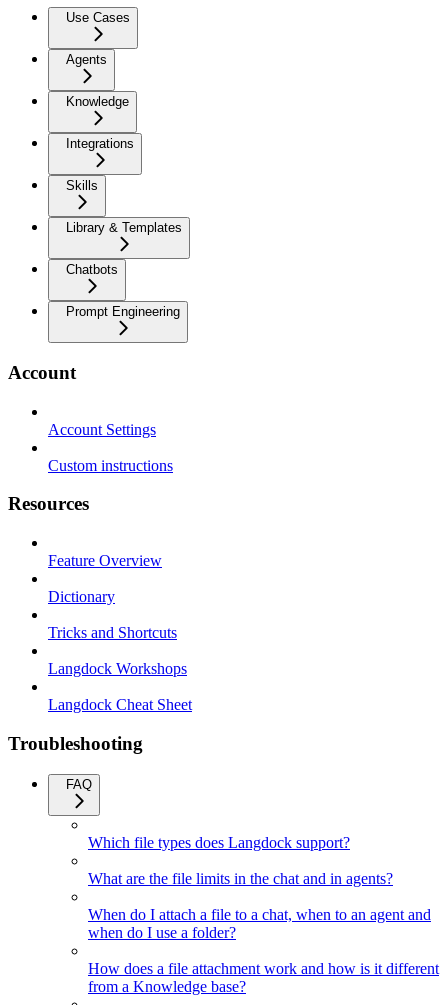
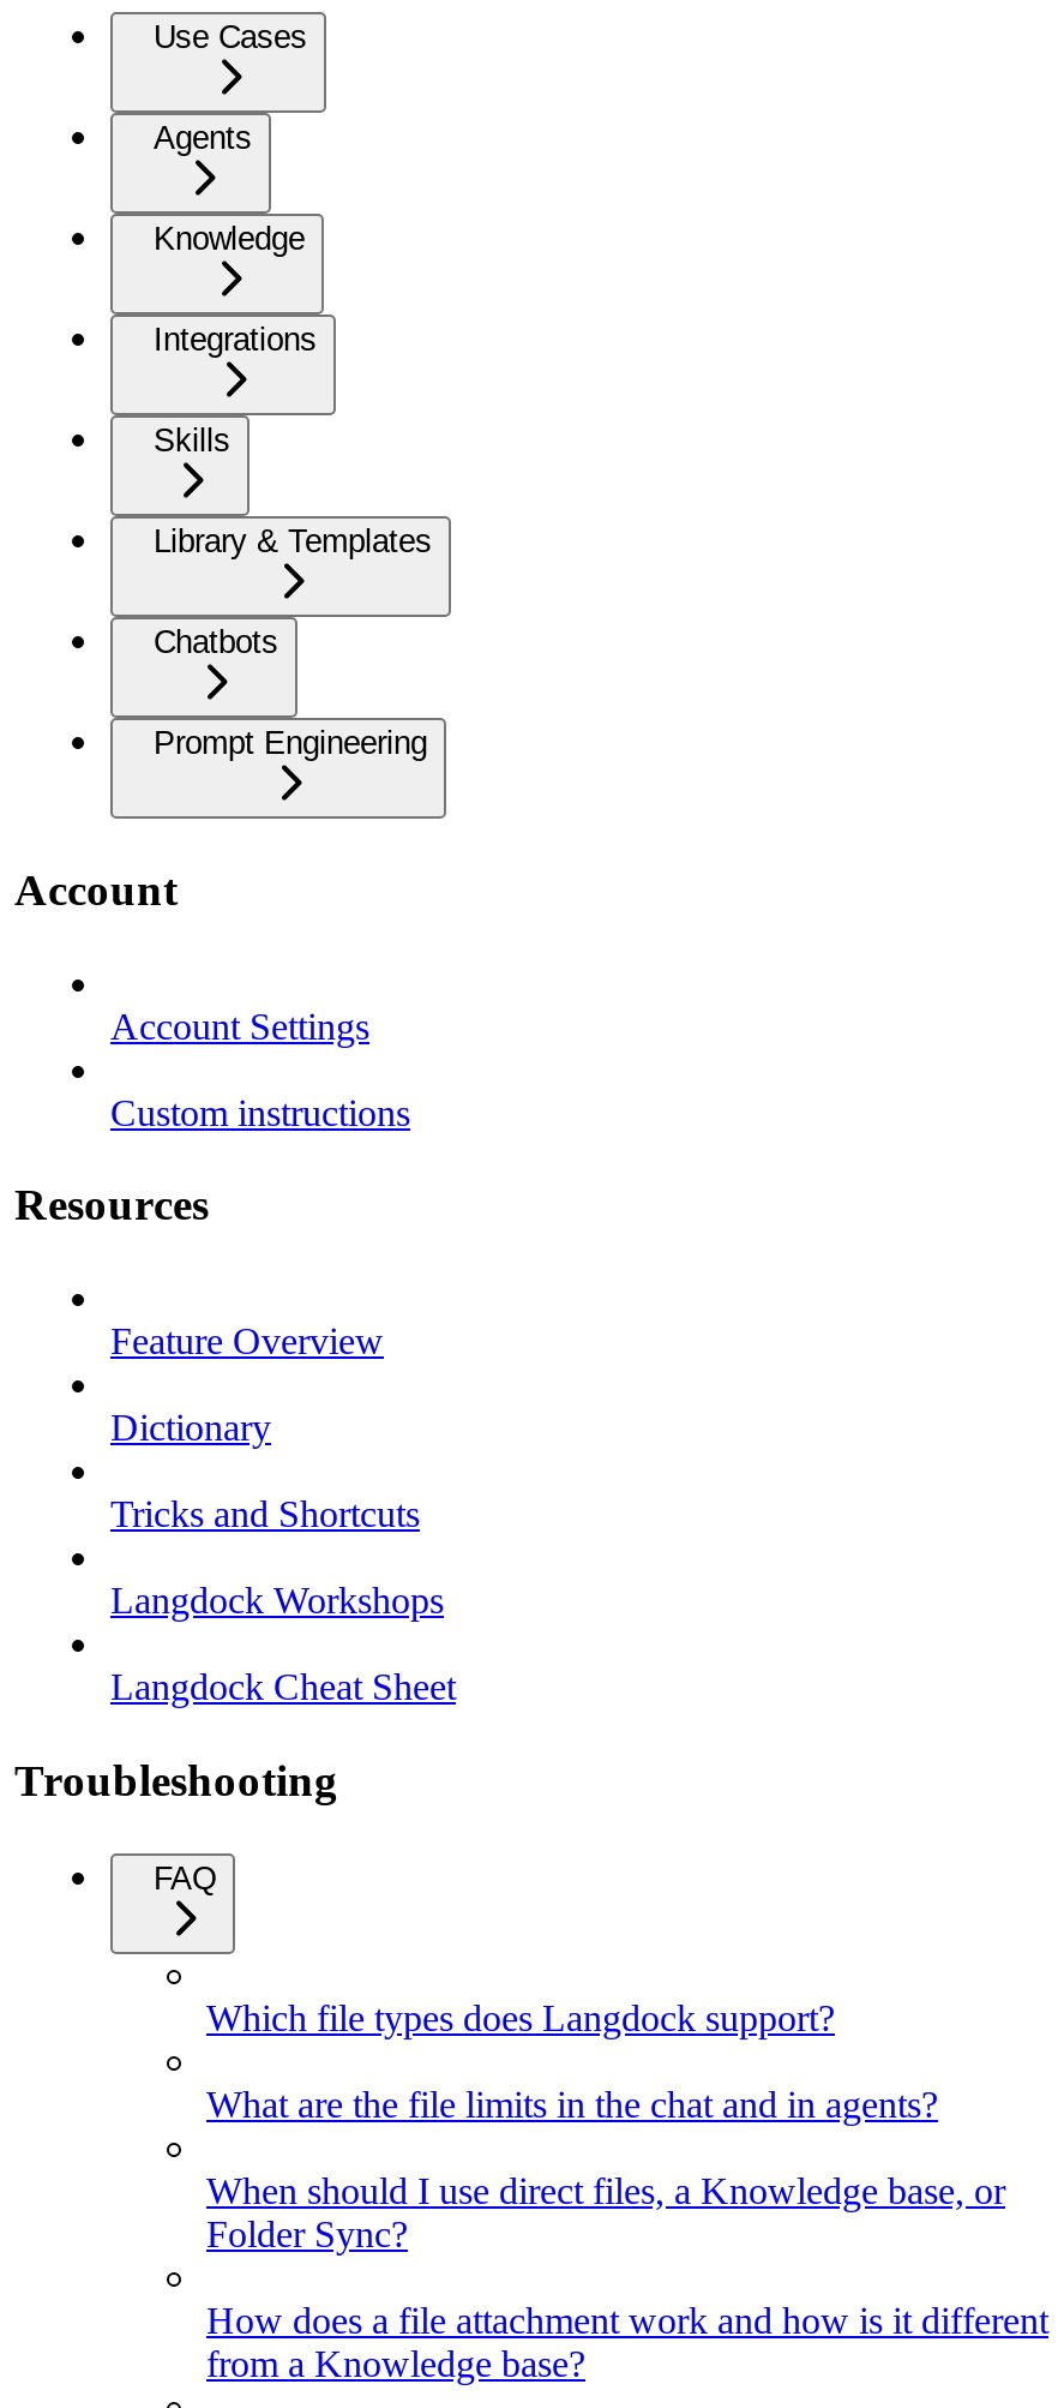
- When do I attach a file to a chat, when to an agent and
- when do I use a folder?
+ When should I use direct files, a Knowledge base, or
+ Folder Sync?
